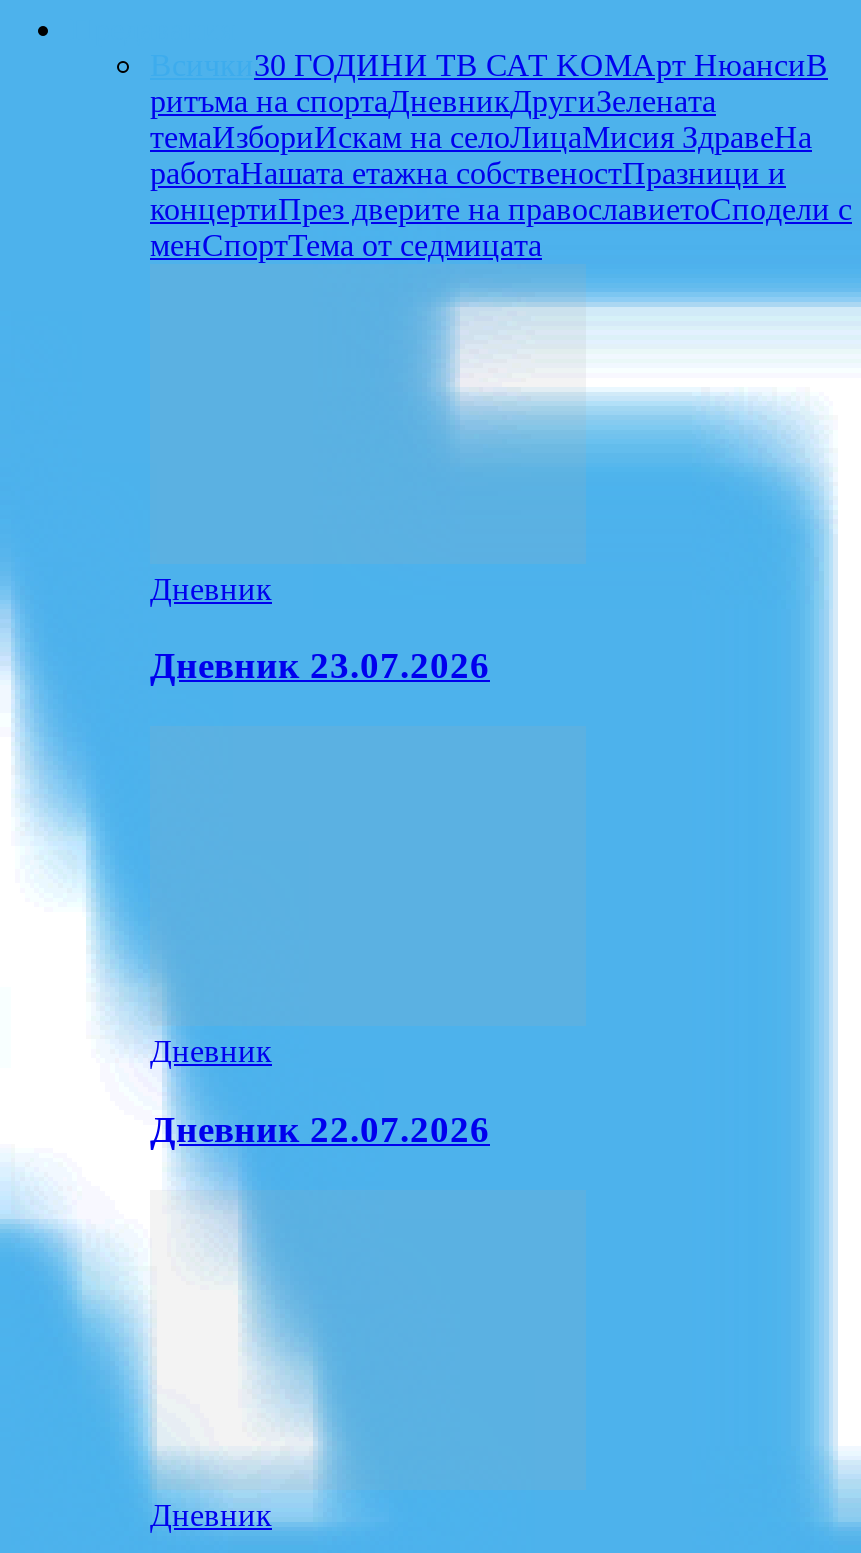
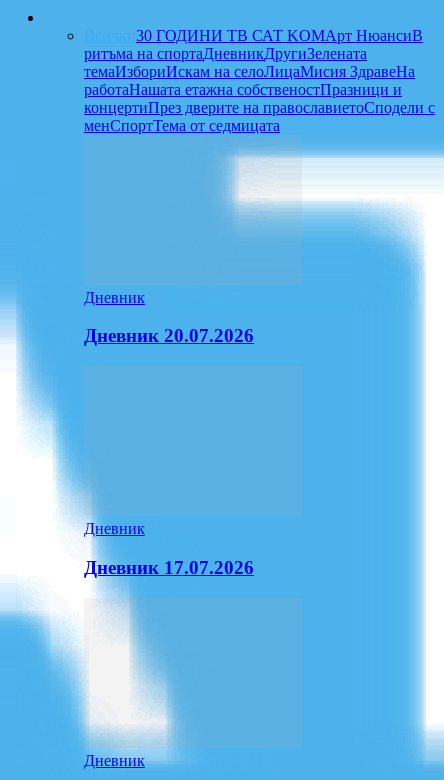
- Дневник 23.07.2026
+ Дневник 20.07.2026

- Дневник 22.07.2026
+ Дневник 17.07.2026
